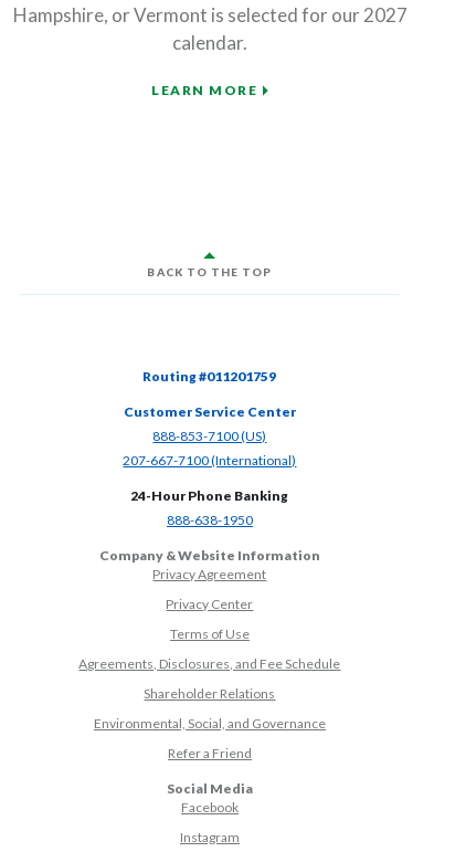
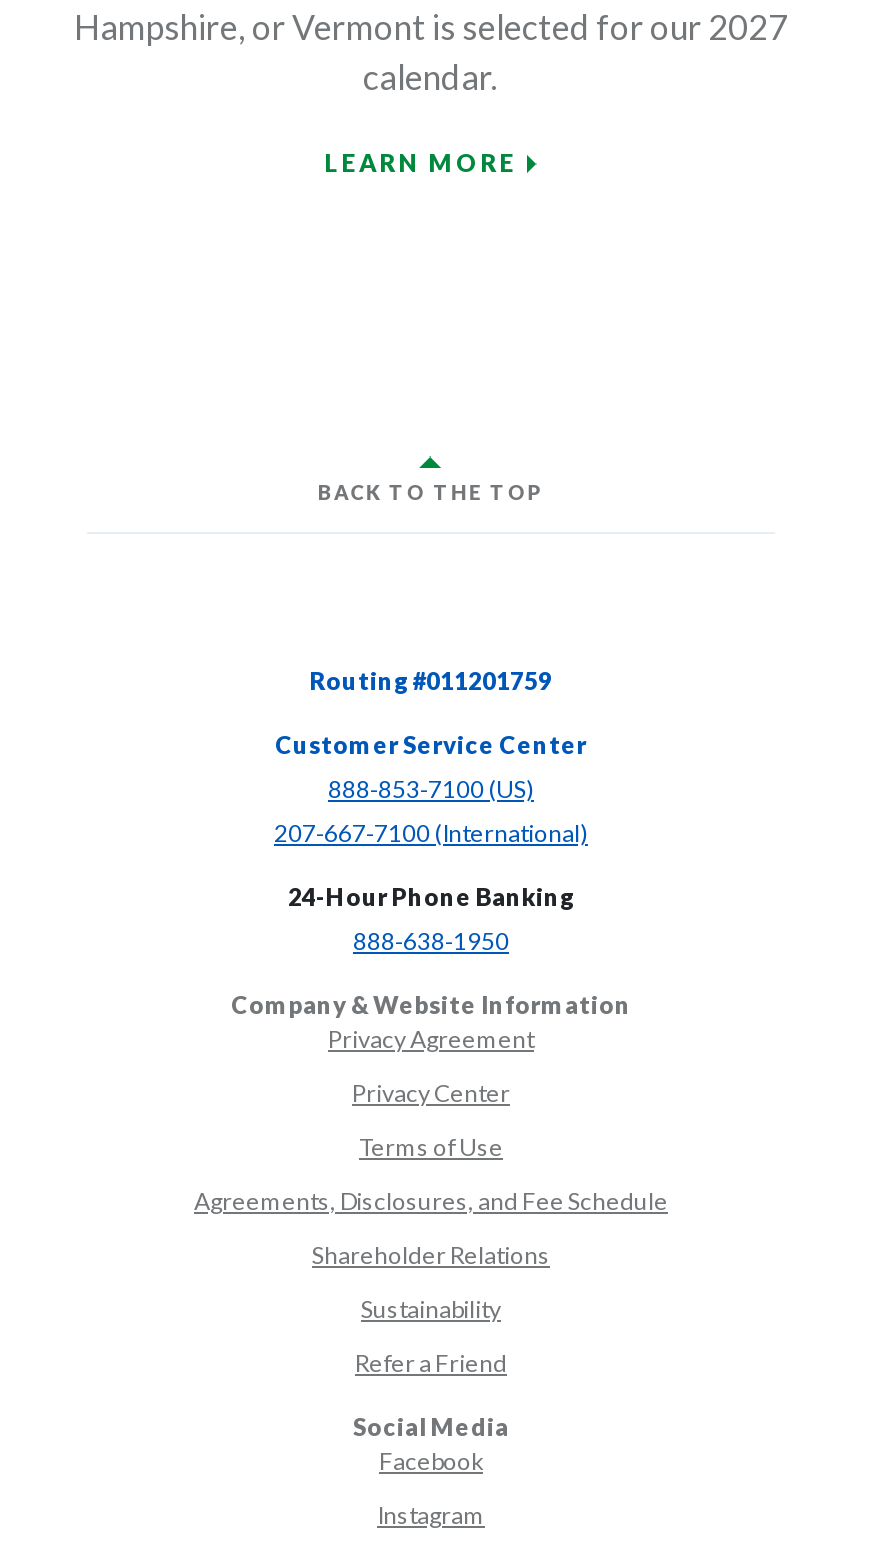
- Environmental, Social, and Governance
+ Sustainability
